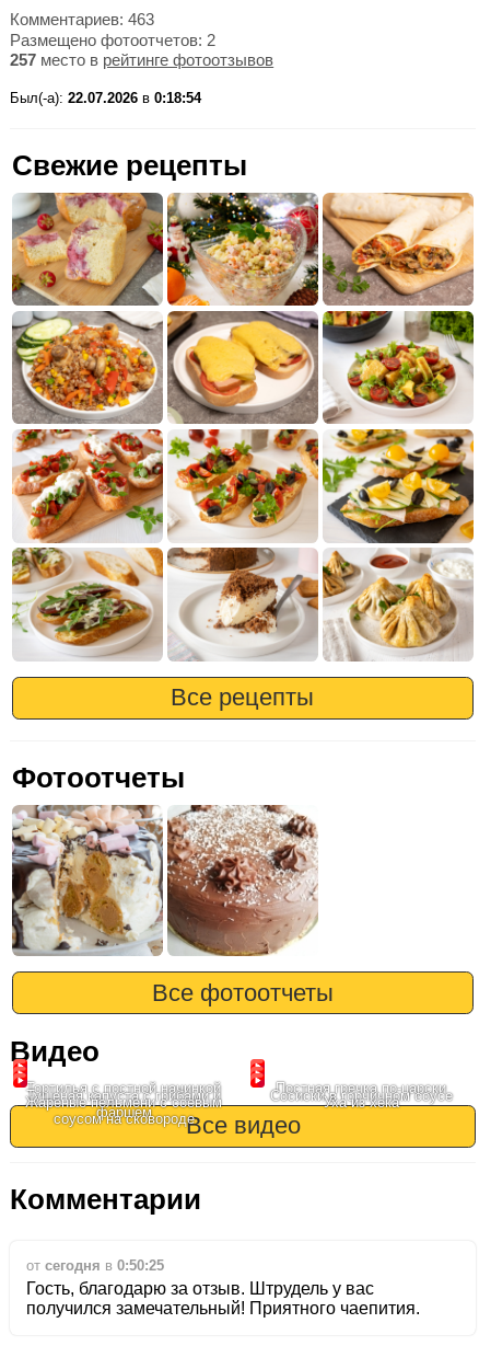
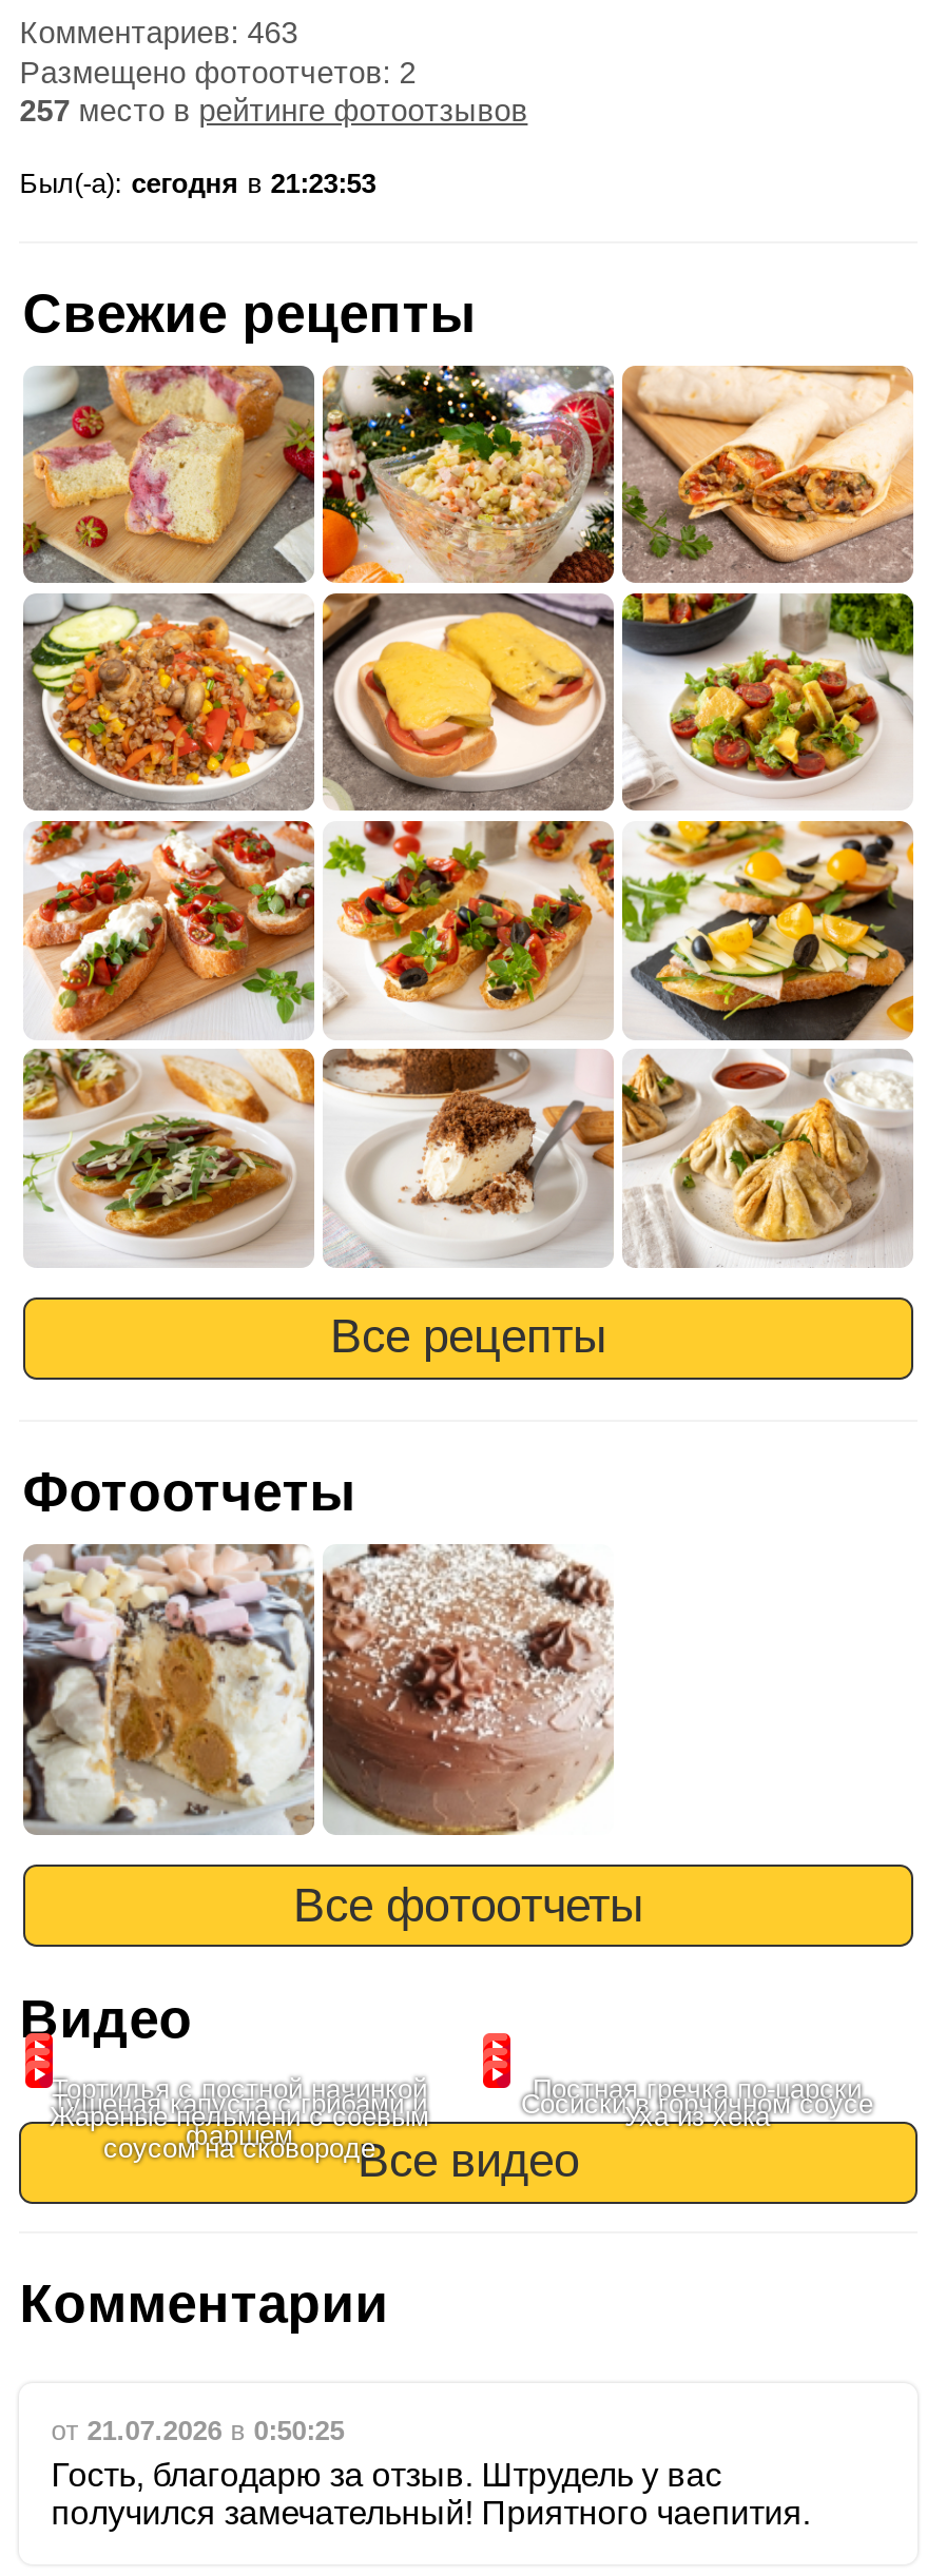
- Был(-а): 22.07.2026 в 0:18:54
+ Был(-а): сегодня в 21:23:53

- от сегодня в 0:50:25
+ от 21.07.2026 в 0:50:25
